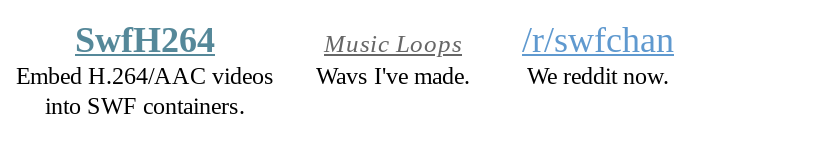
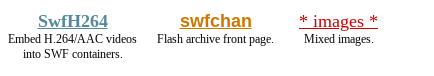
- Music Loops
- Wavs I've made.
+ swfchan
+ Flash archive front page.

- /r/swfchan
- We reddit now.
+ * images *
+ Mixed images.
